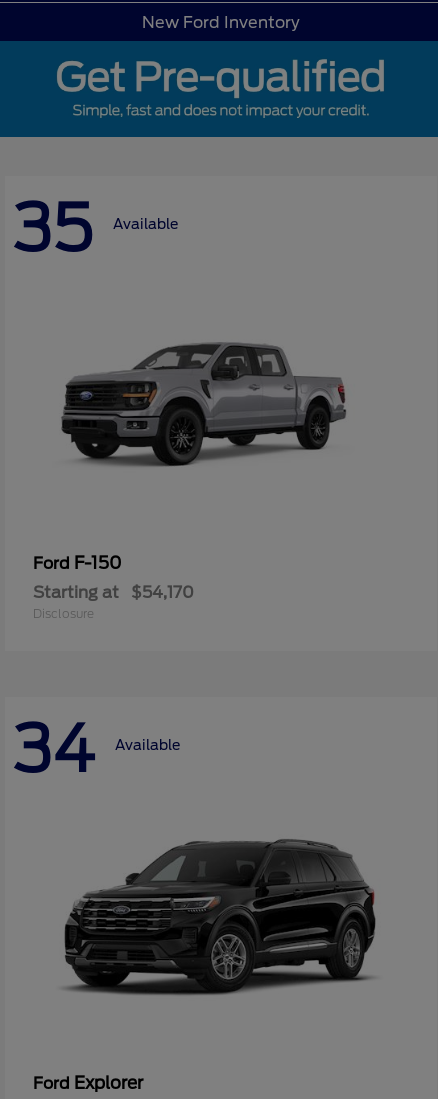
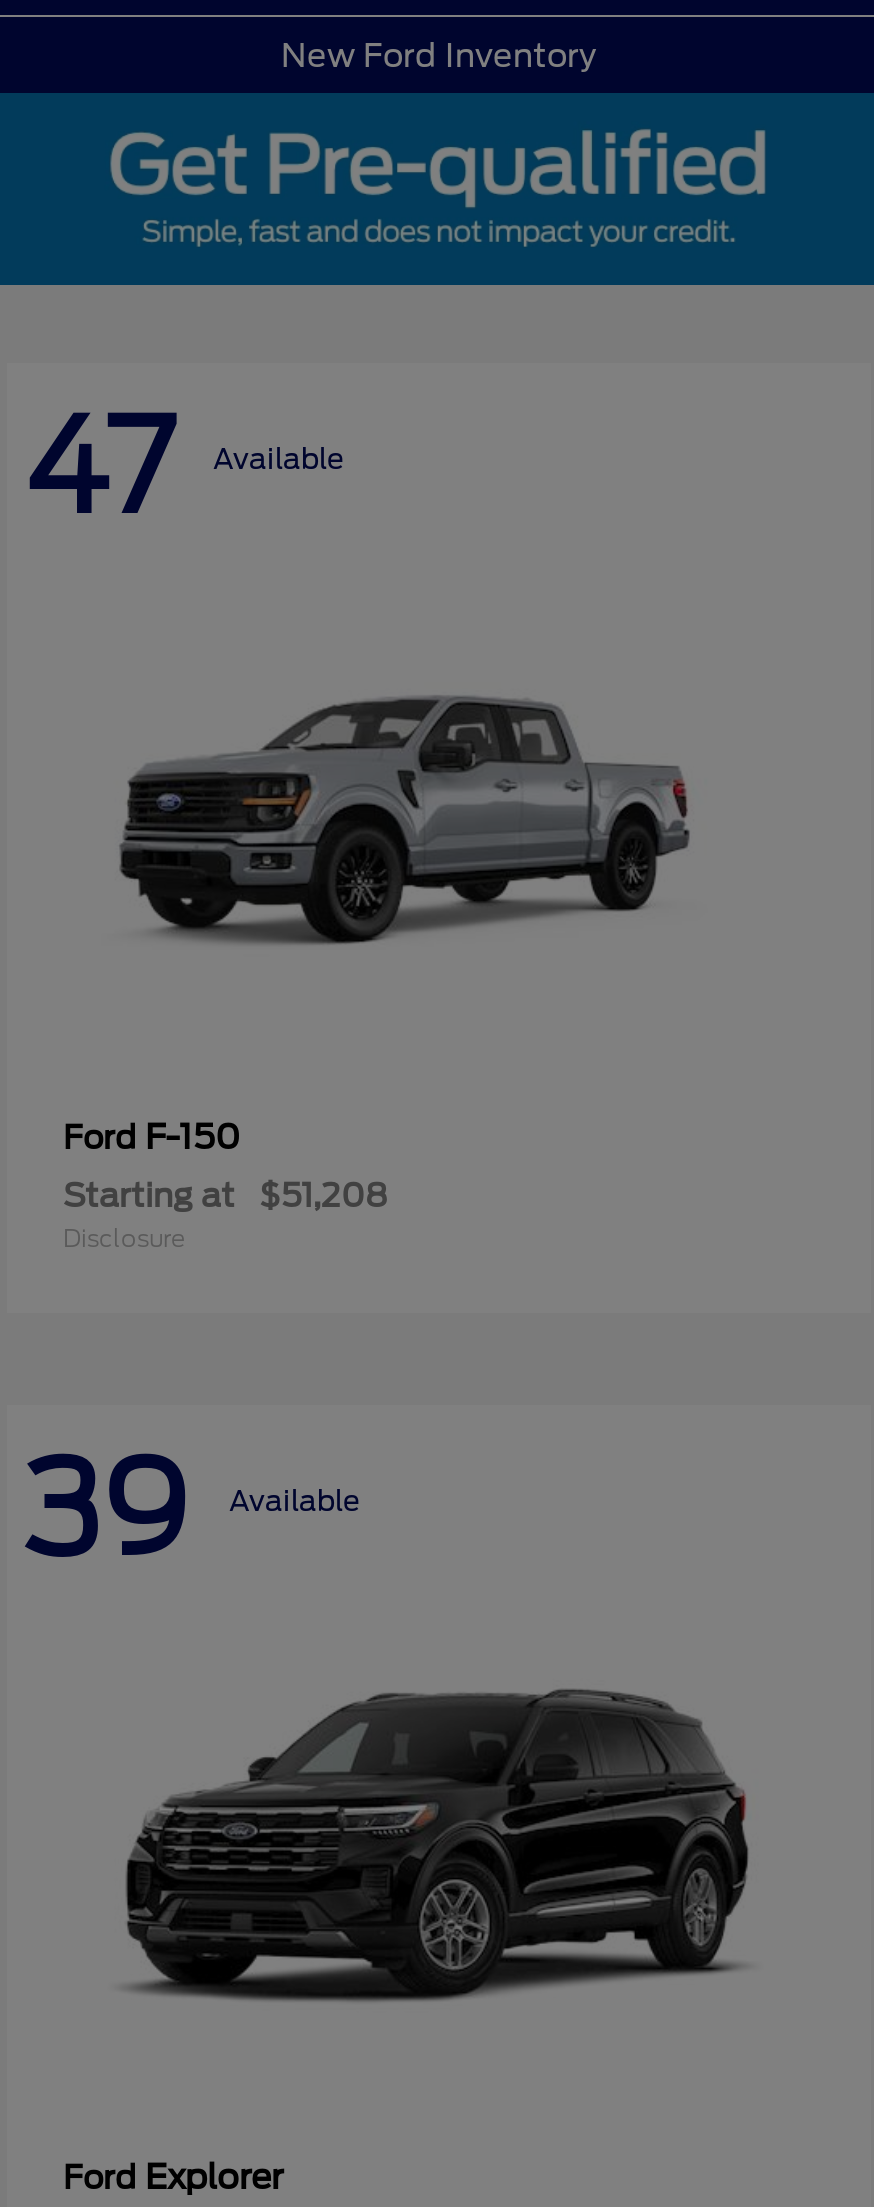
- 35 Available
+ 47 Available

- Starting at $54,170
+ Starting at $51,208

- 34 Available
+ 39 Available
